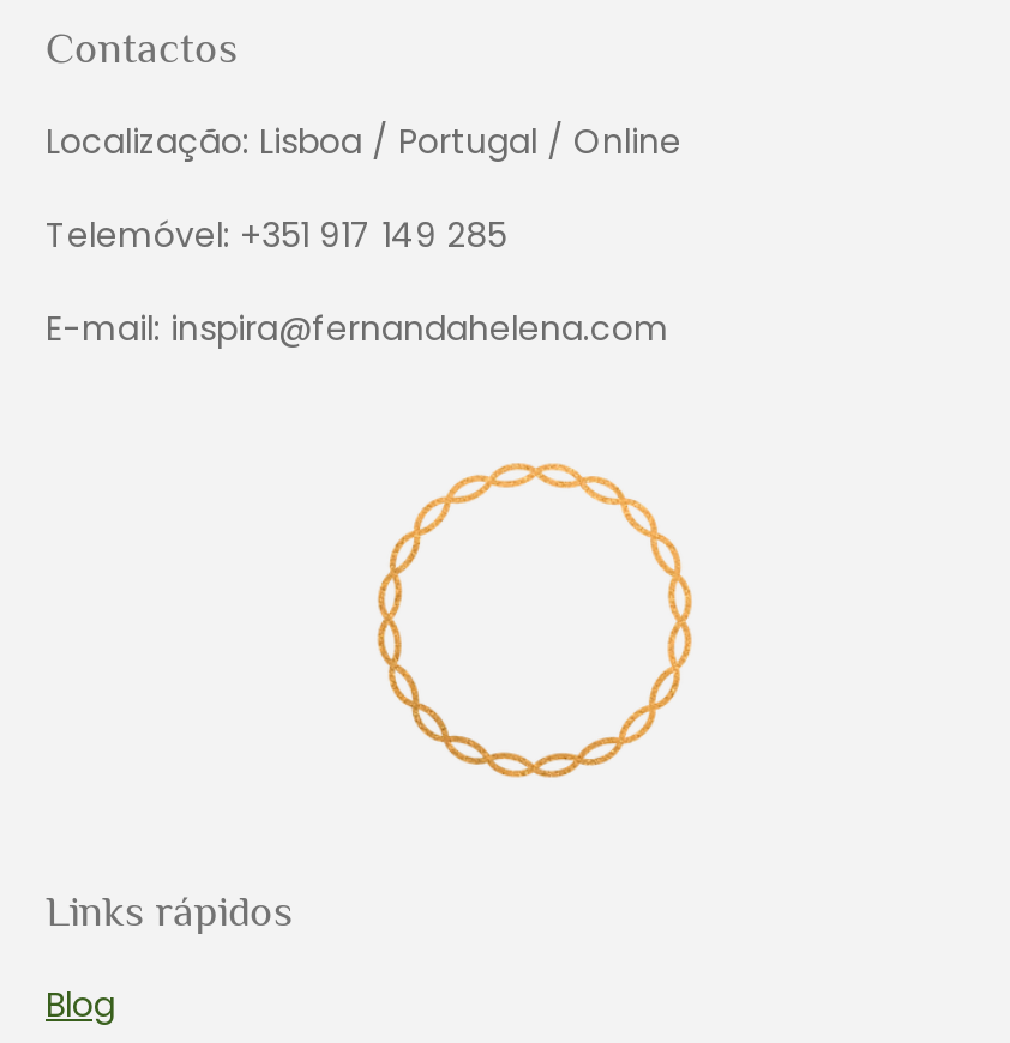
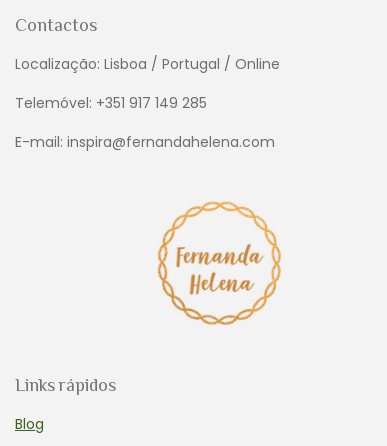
- [image]
+ [image]
